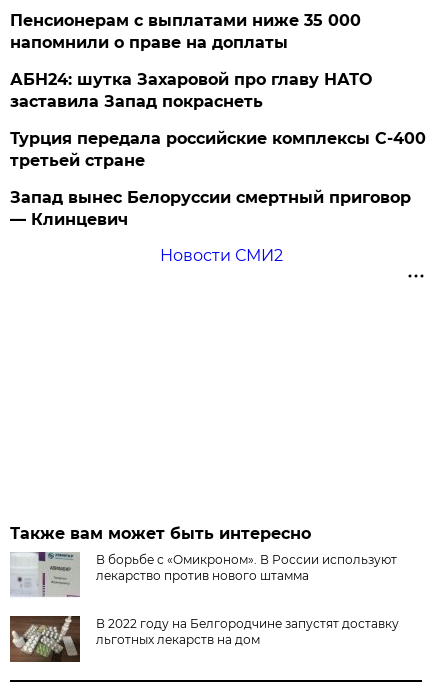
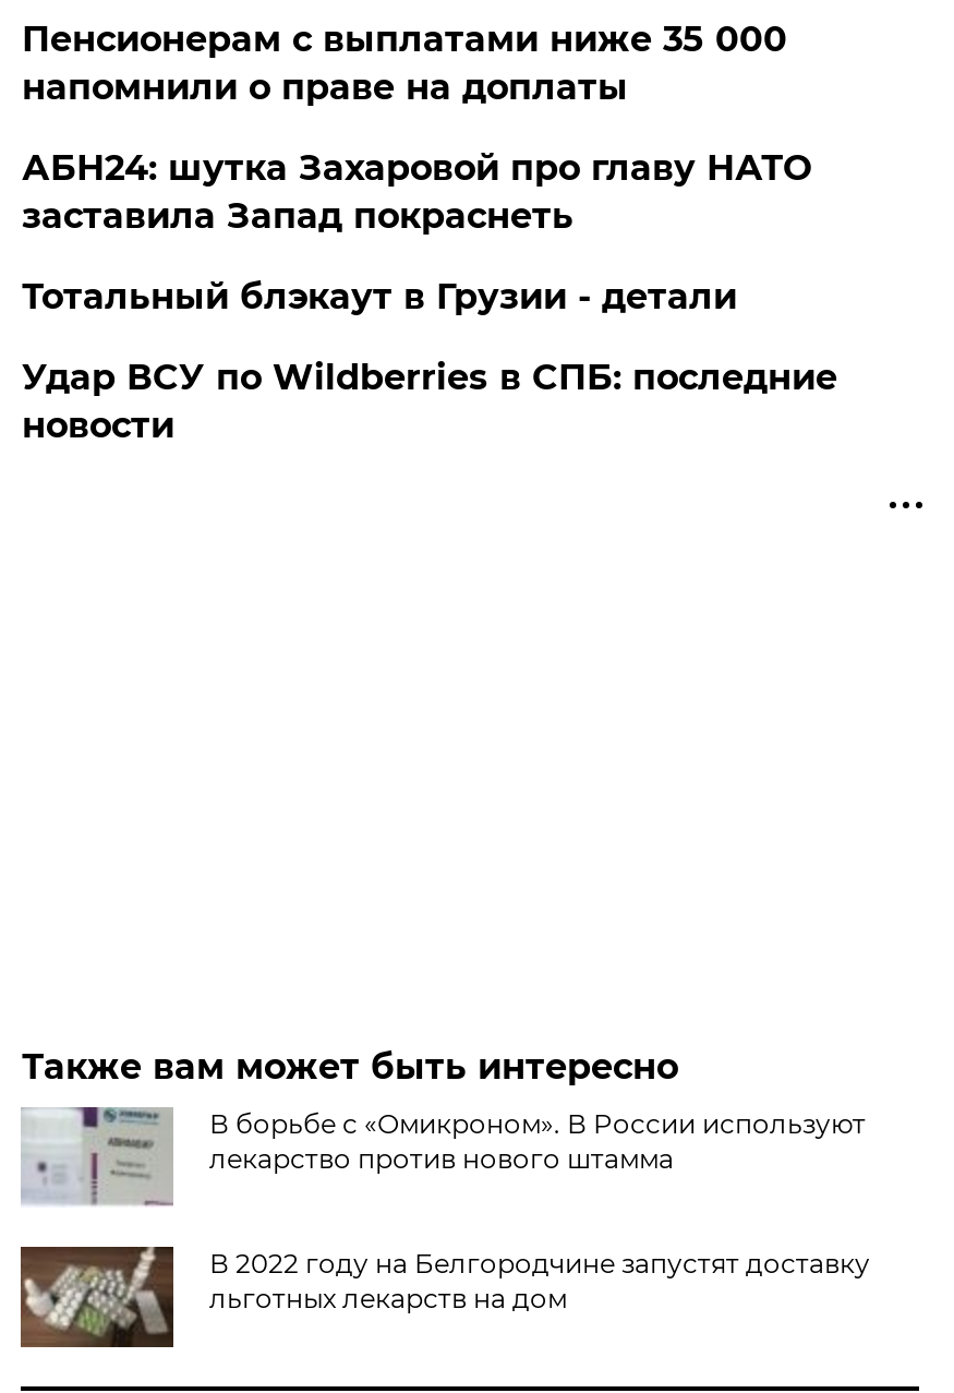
- Турция передала российские комплексы С-400
- третьей стране
- Запад вынес Белоруссии смертный приговор
- — Клинцевич
- Новости СМИ2
+ Тотальный блэкаут в Грузии - детали
+ Удар ВСУ по Wildberries в СПБ: последние
+ новости
